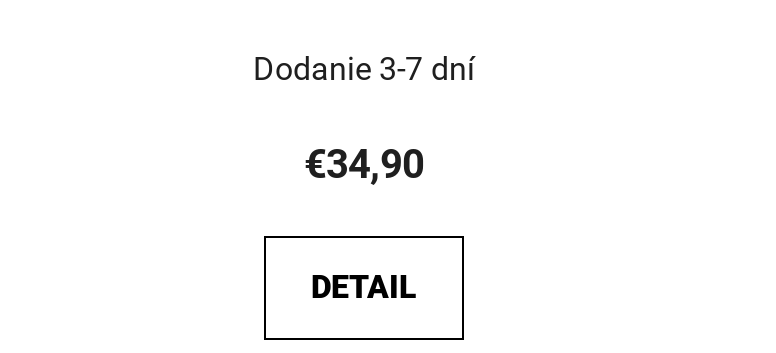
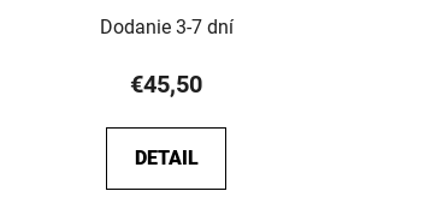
- €34,90
+ €45,50
